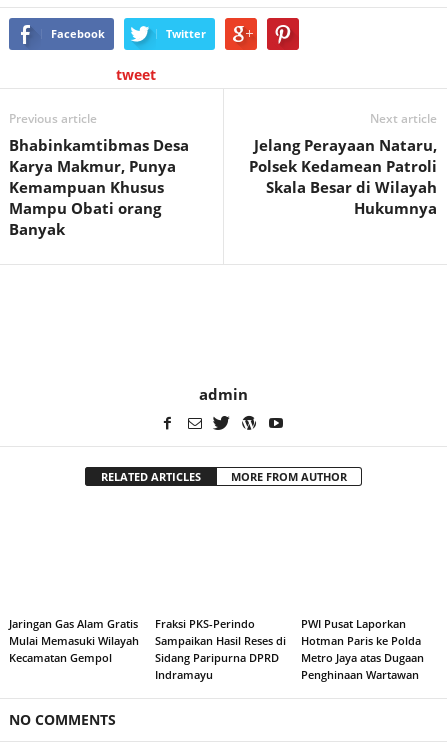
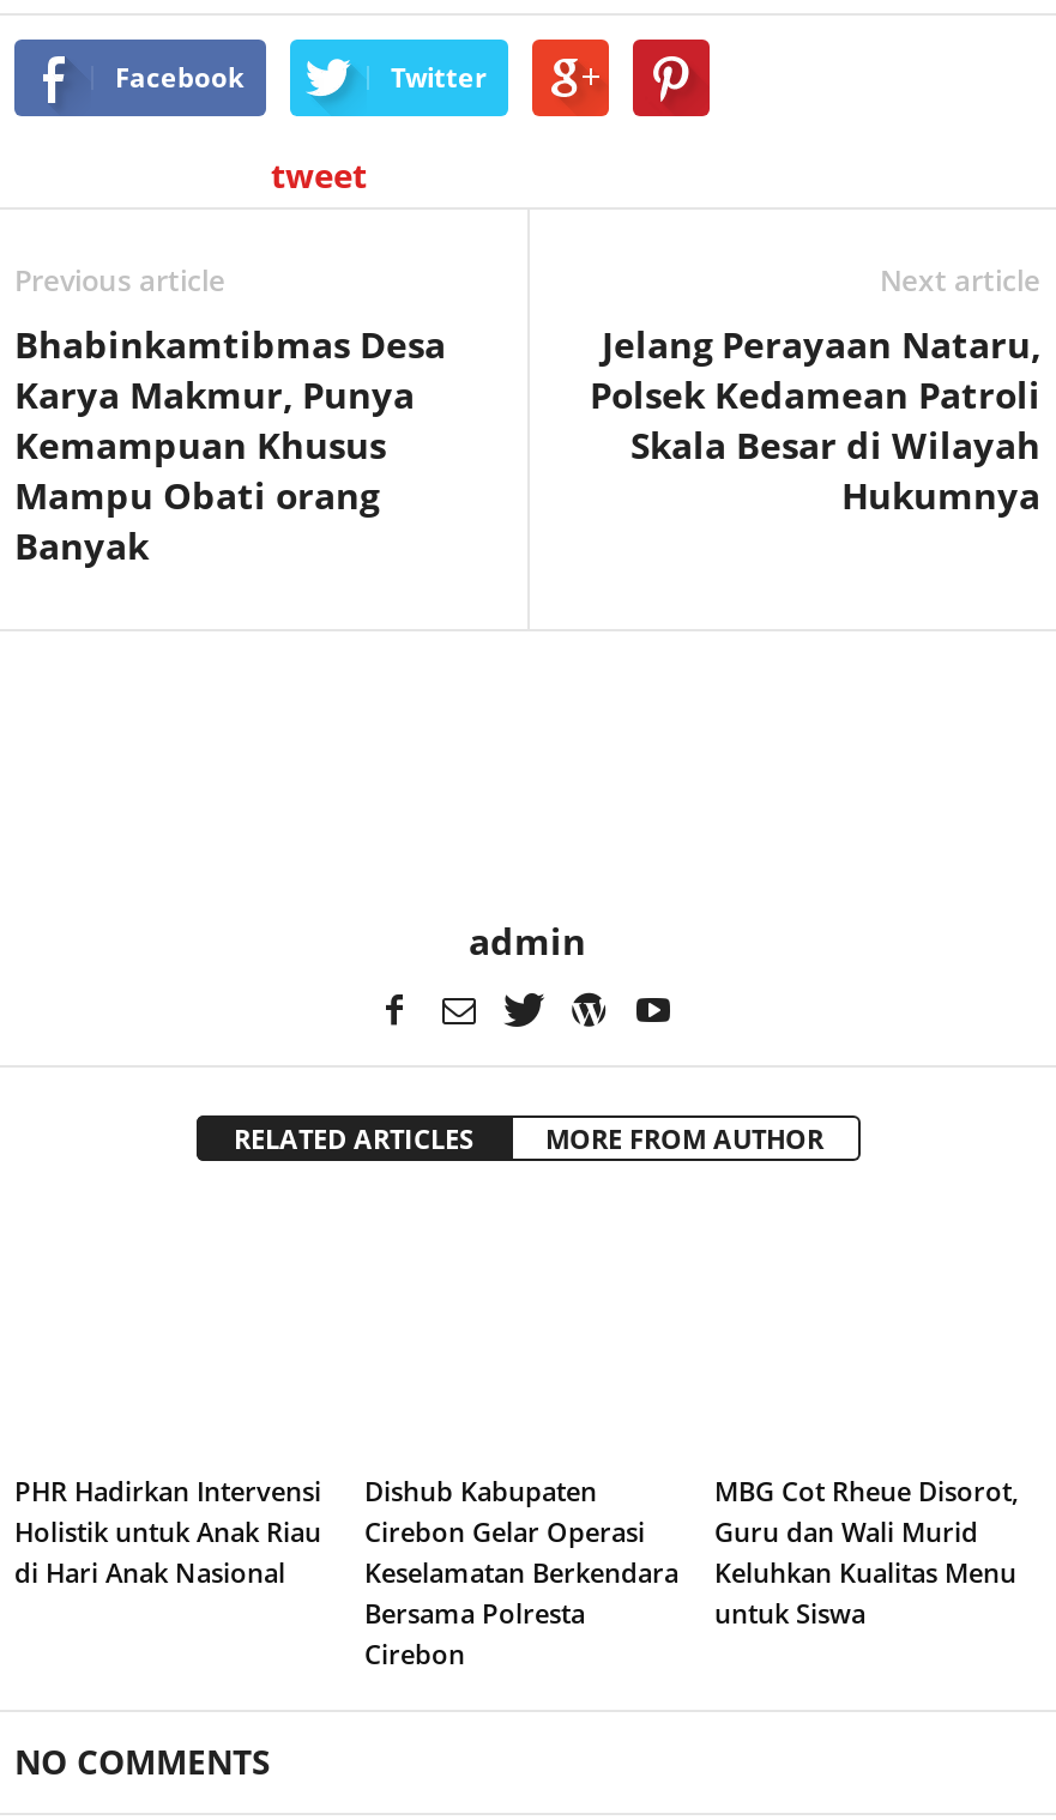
- Jaringan Gas Alam Gratis
- Mulai Memasuki Wilayah
- Kecamatan Gempol
+ PHR Hadirkan Intervensi
+ Holistik untuk Anak Riau
+ di Hari Anak Nasional

- Fraksi PKS-Perindo
- Sampaikan Hasil Reses di
- Sidang Paripurna DPRD
- Indramayu
+ Dishub Kabupaten
+ Cirebon Gelar Operasi
+ Keselamatan Berkendara
+ Bersama Polresta
+ Cirebon

- PWI Pusat Laporkan
- Hotman Paris ke Polda
- Metro Jaya atas Dugaan
- Penghinaan Wartawan
+ MBG Cot Rheue Disorot,
+ Guru dan Wali Murid
+ Keluhkan Kualitas Menu
+ untuk Siswa
